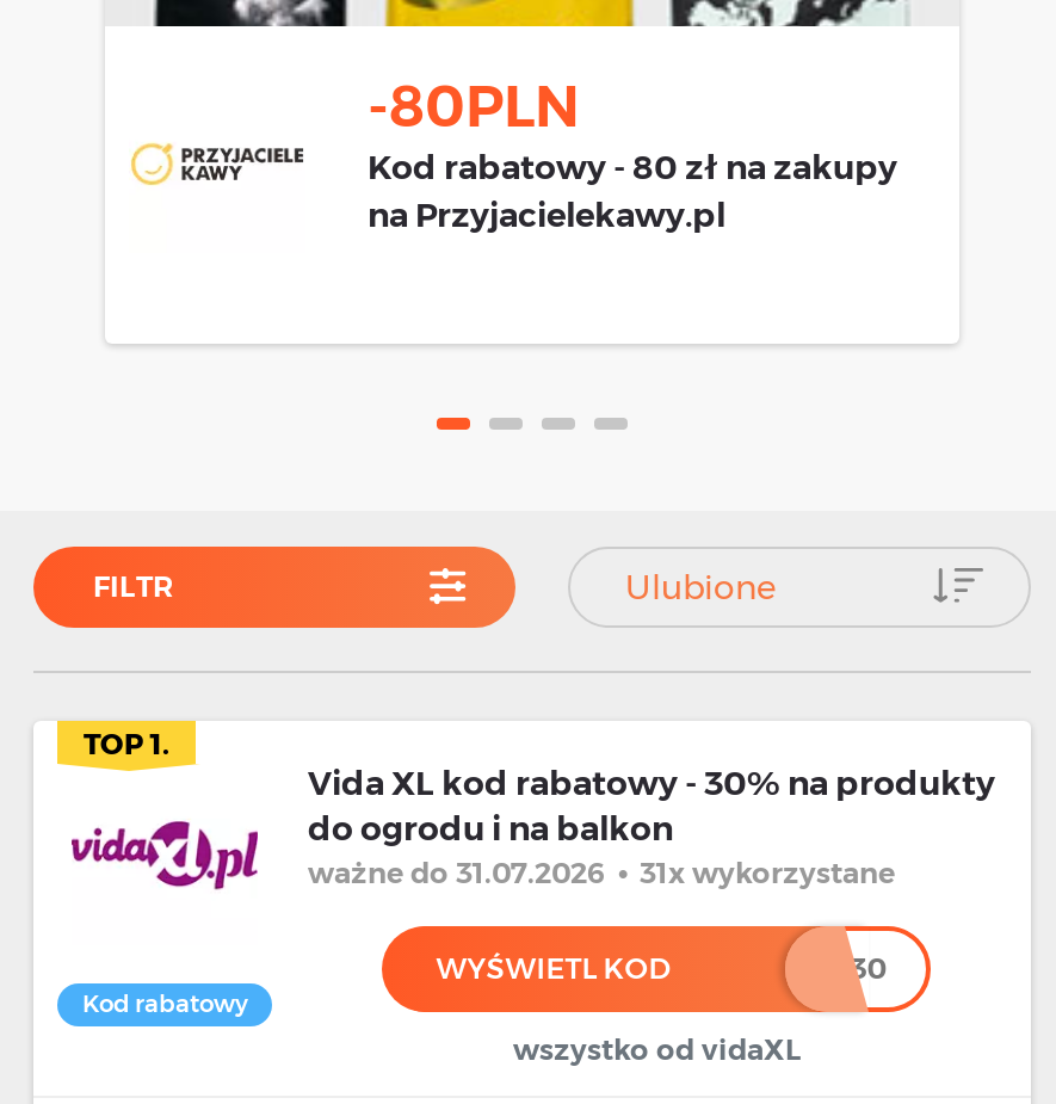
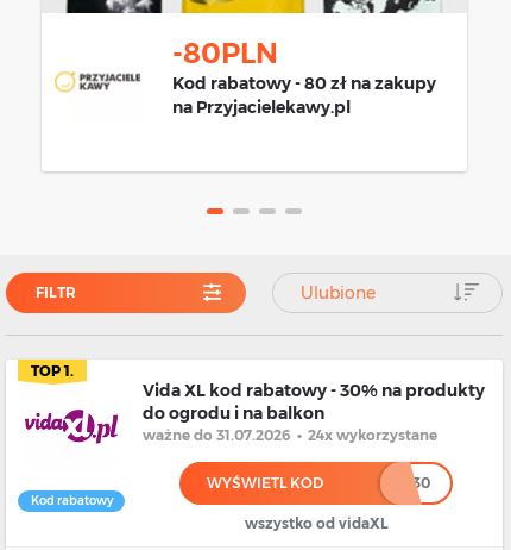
- ważne do 31.07.2026 • 31x wykorzystane
+ ważne do 31.07.2026 • 24x wykorzystane
